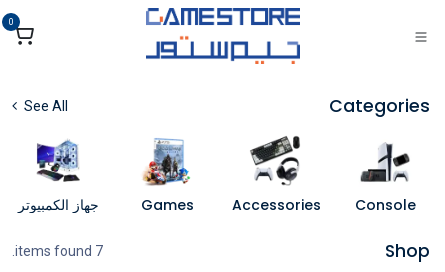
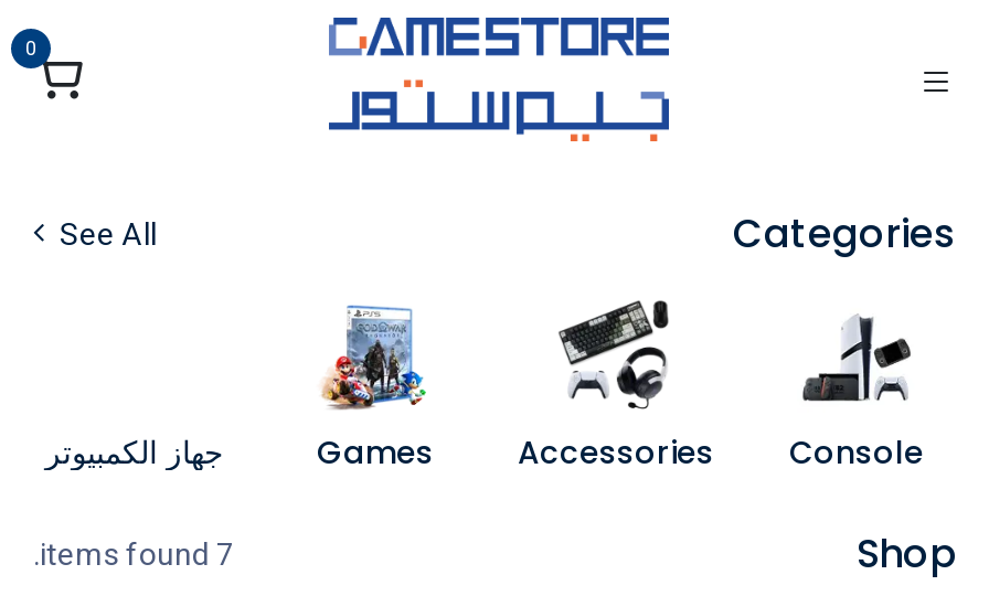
- [image]
